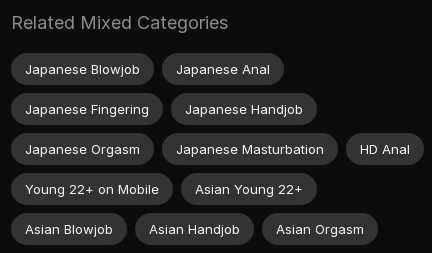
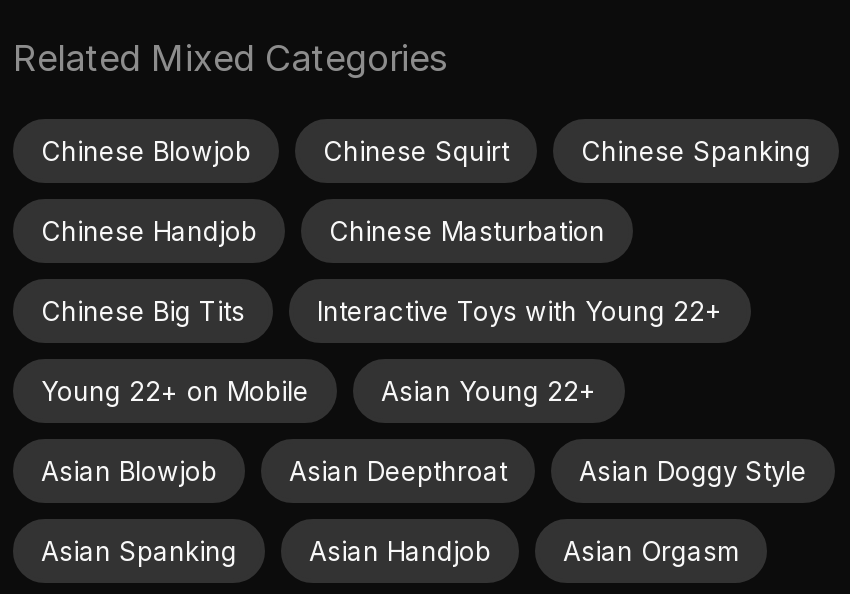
- Japanese Blowjob
- Japanese Anal
+ Chinese Blowjob
+ Chinese Squirt
+ Chinese Spanking

- Japanese Fingering
- Japanese Handjob
+ Chinese Handjob
+ Chinese Masturbation

- Japanese Orgasm
- Japanese Masturbation
- HD Anal
+ Chinese Big Tits
+ Interactive Toys with Young 22+

+ Asian Deepthroat
+ Asian Doggy Style
+ Asian Spanking
